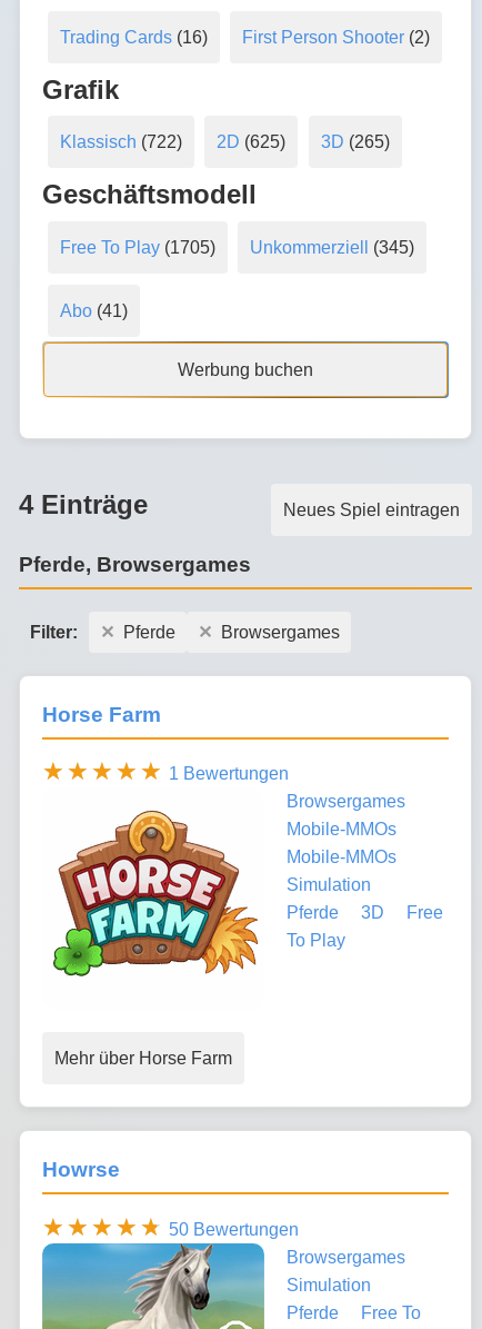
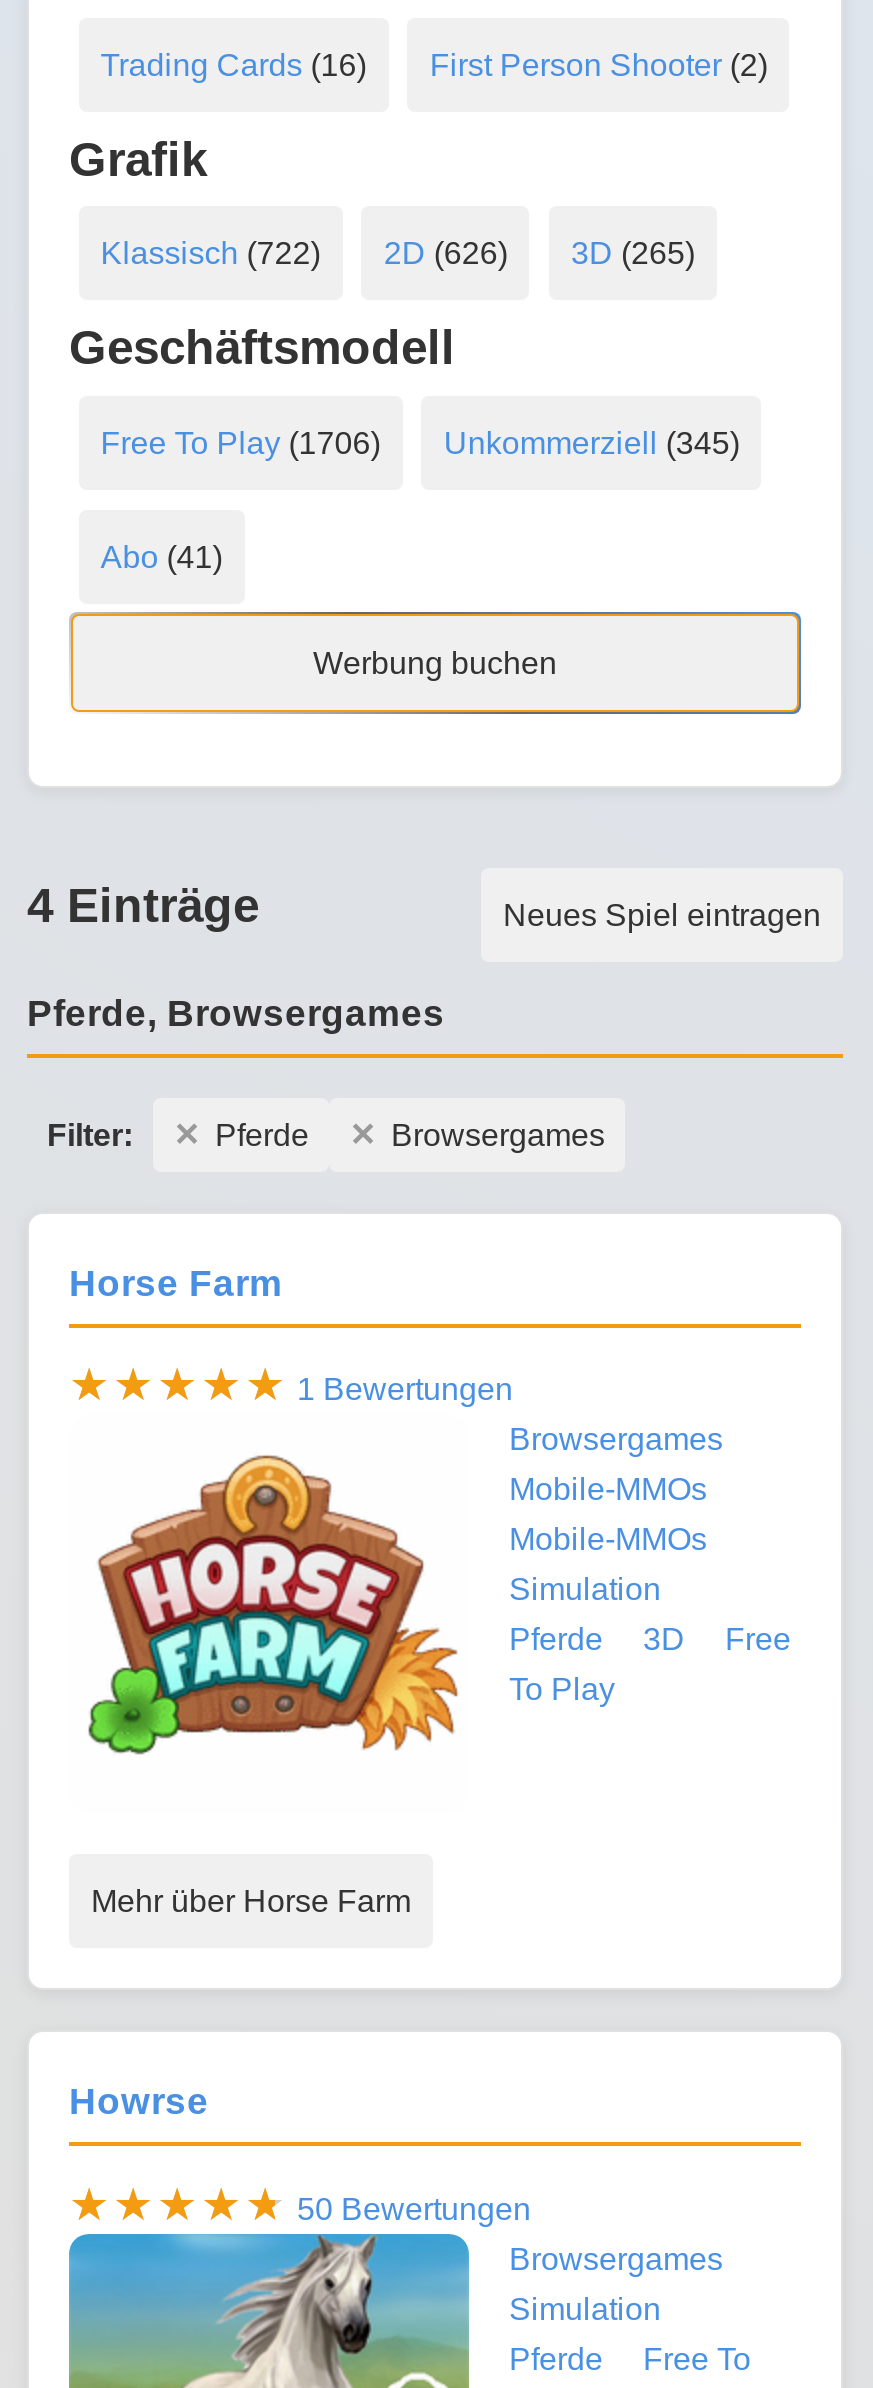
- Klassisch (722) 2D (625) 3D (265)
+ Klassisch (722) 2D (626) 3D (265)

- Free To Play (1705) Unkommerziell (345)
+ Free To Play (1706) Unkommerziell (345)
